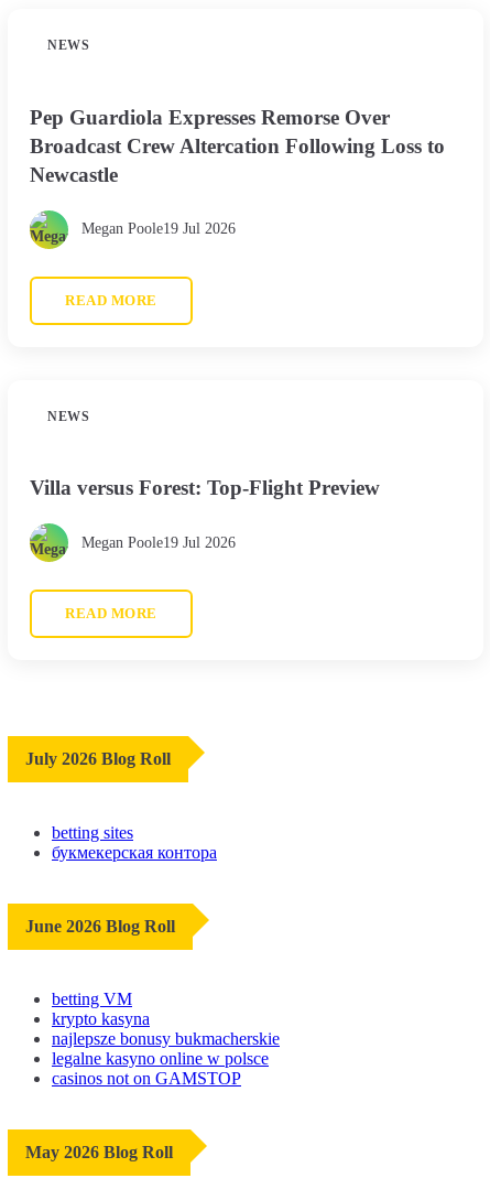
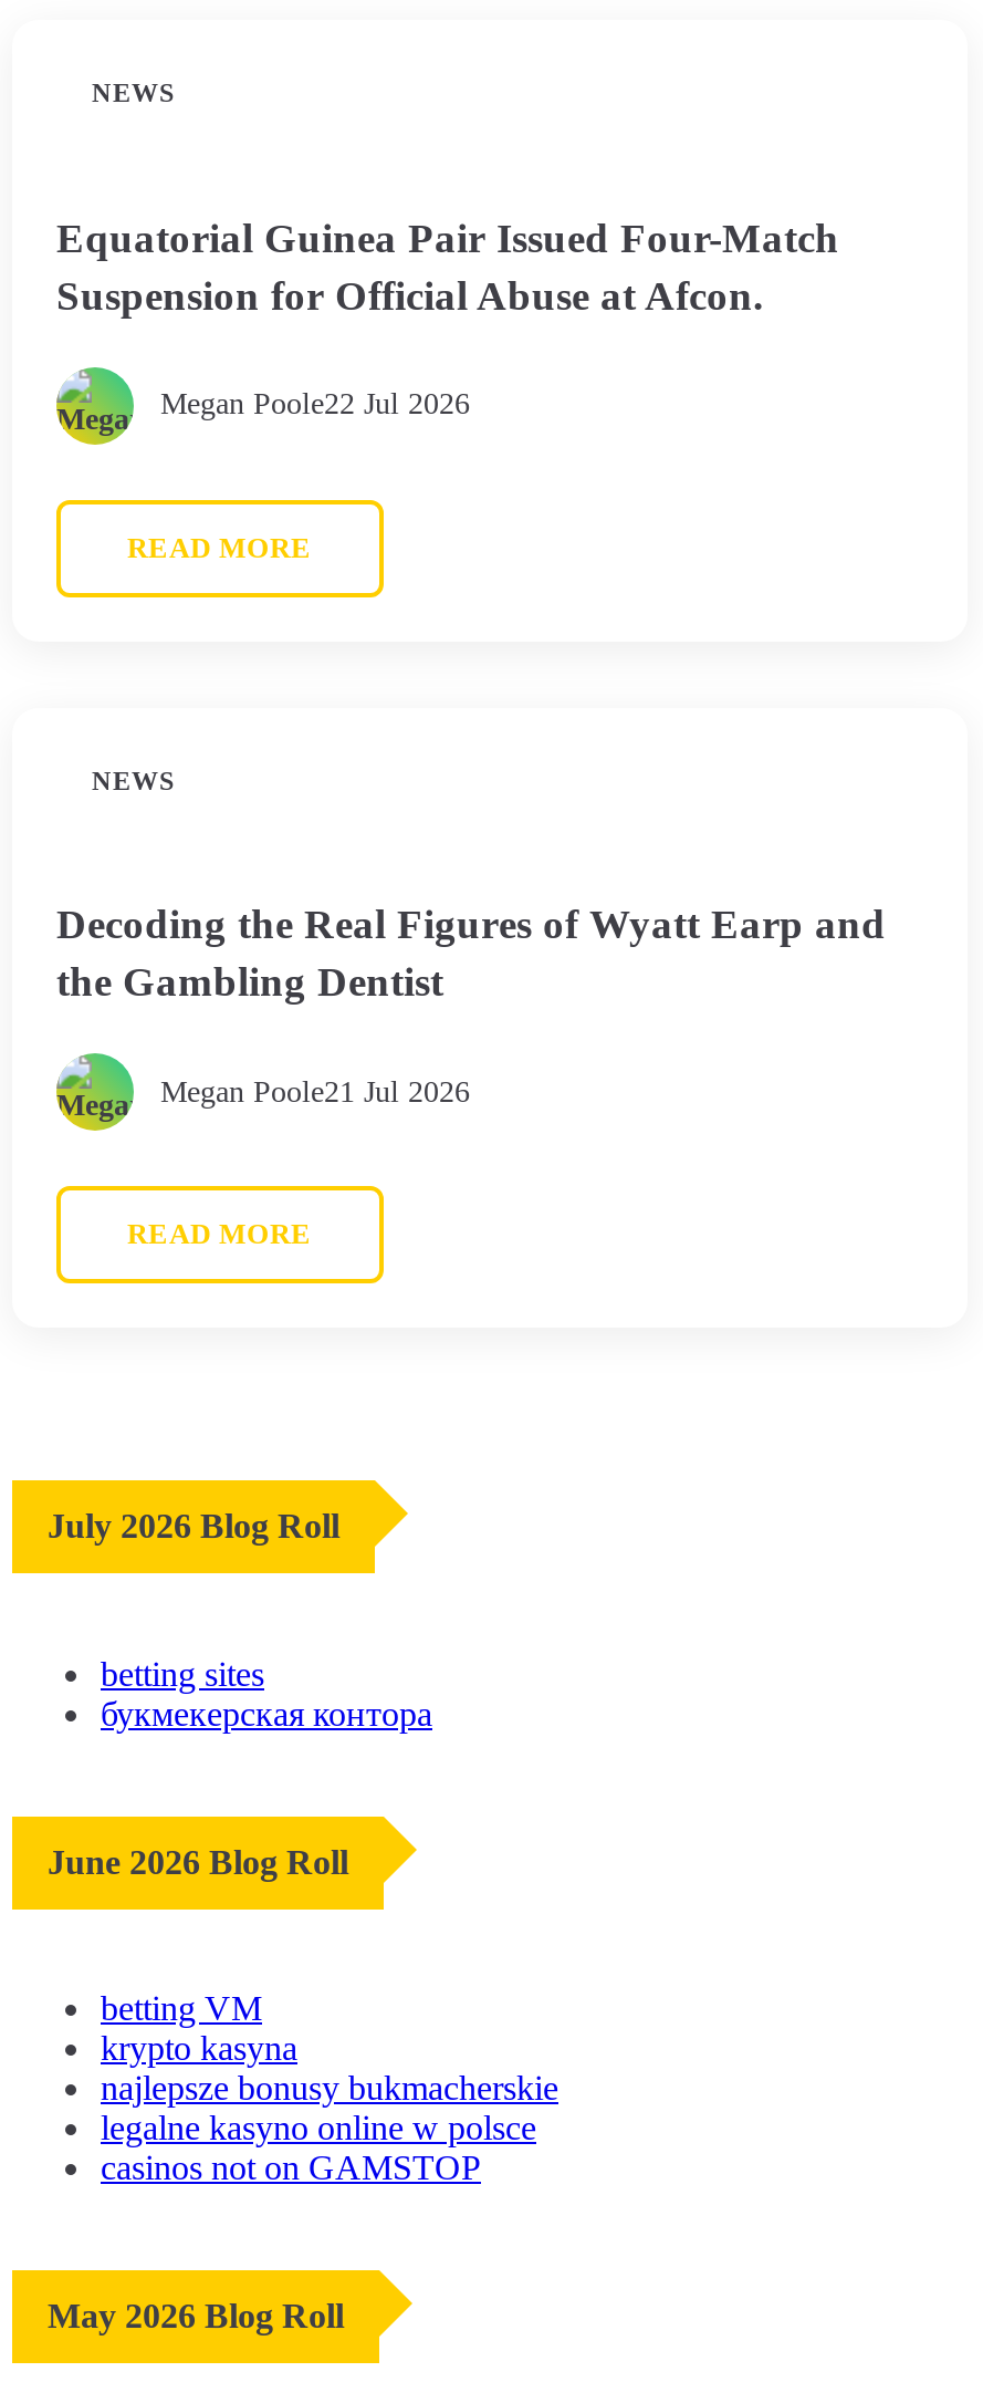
- Pep Guardiola Expresses Remorse Over
- Broadcast Crew Altercation Following Loss to
- Newcastle
+ Equatorial Guinea Pair Issued Four-Match
+ Suspension for Official Abuse at Afcon.

moved up: [image] | READ MORE | NEWS

- Megan Poole19 Jul 2026
+ Megan Poole22 Jul 2026

- Villa versus Forest: Top-Flight Preview
+ Decoding the Real Figures of Wyatt Earp and
+ the Gambling Dentist

- Megan Poole19 Jul 2026
+ Megan Poole21 Jul 2026
